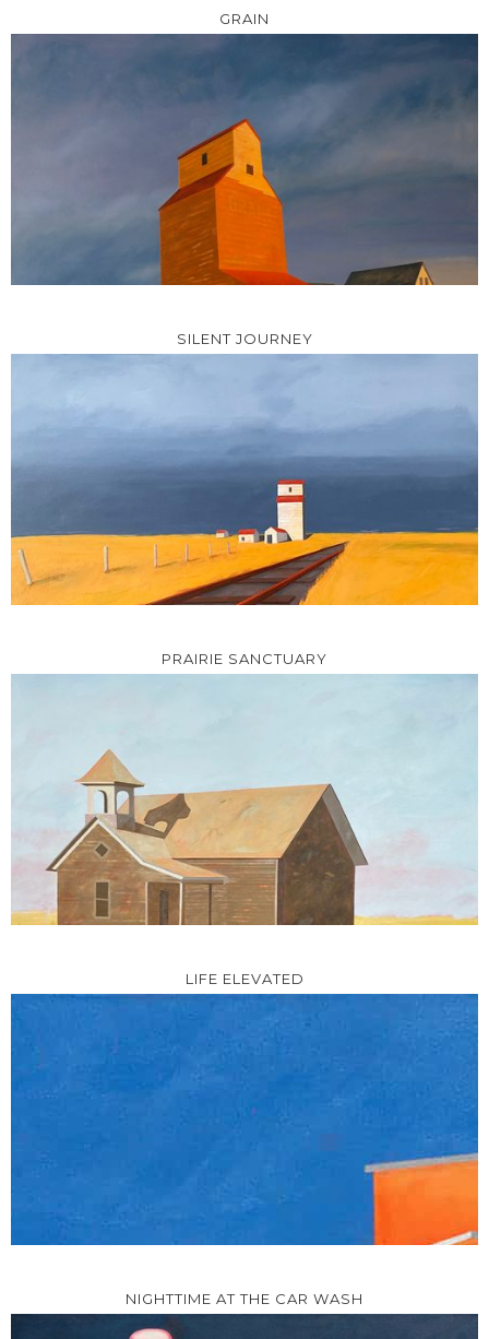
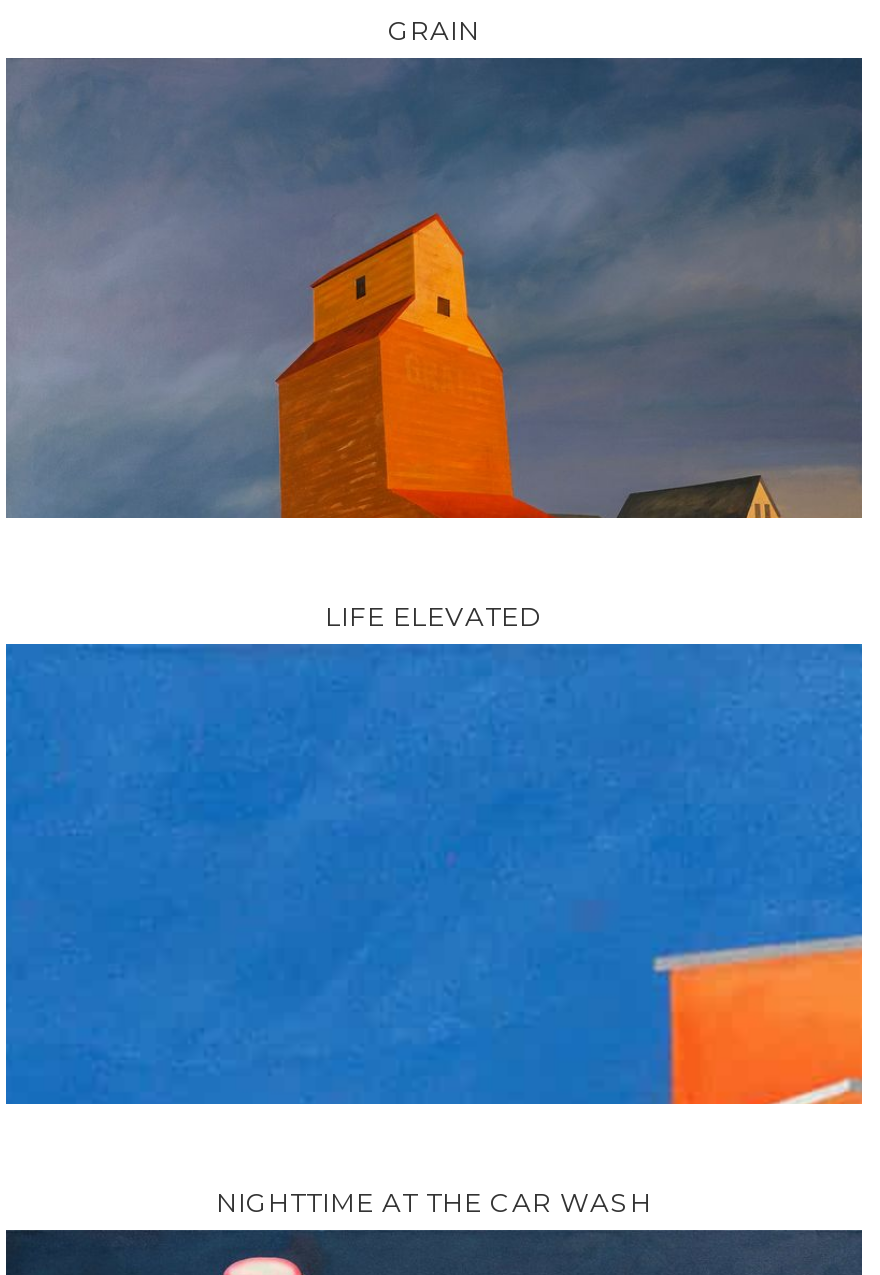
- SILENT JOURNEY

- [image]

- PRAIRIE SANCTUARY

- [image]
